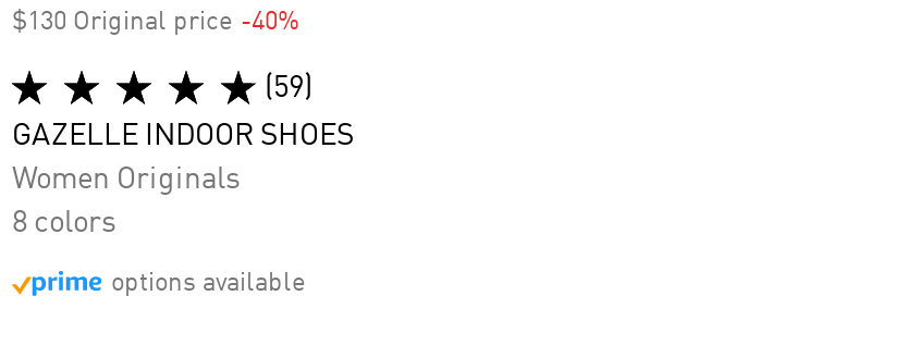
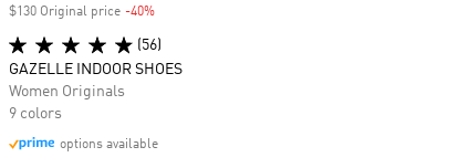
- (59)
+ (56)

- 8 colors
+ 9 colors
